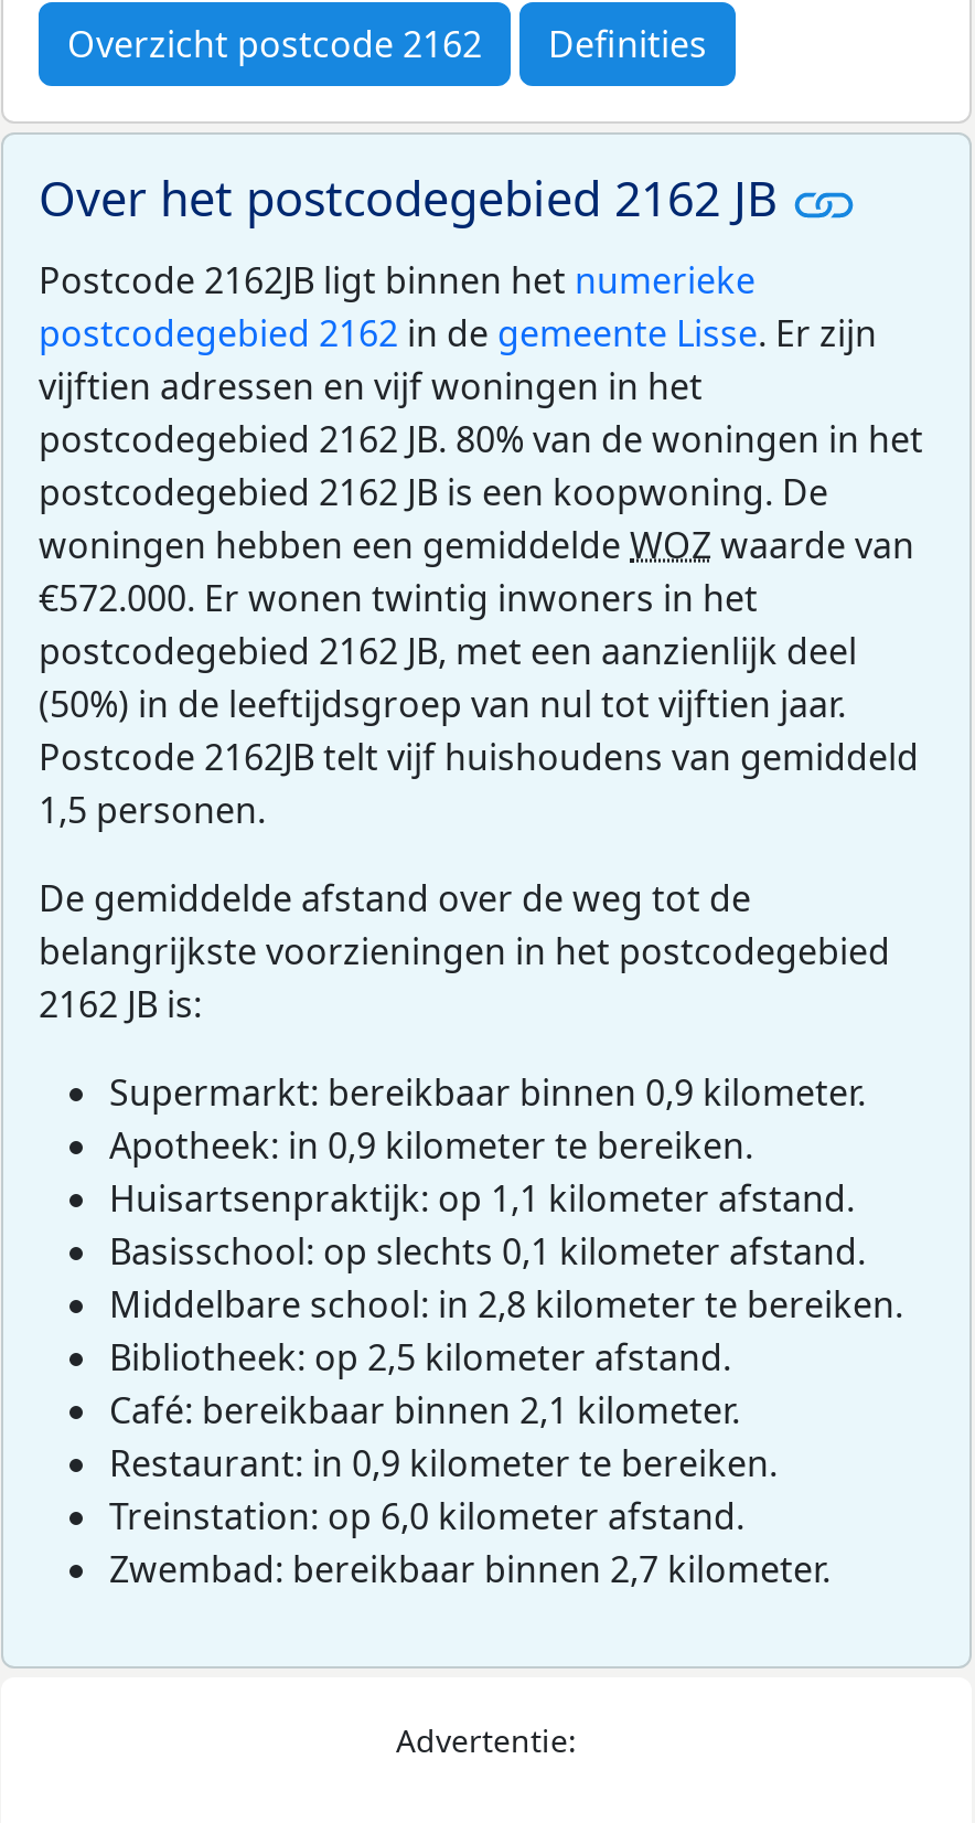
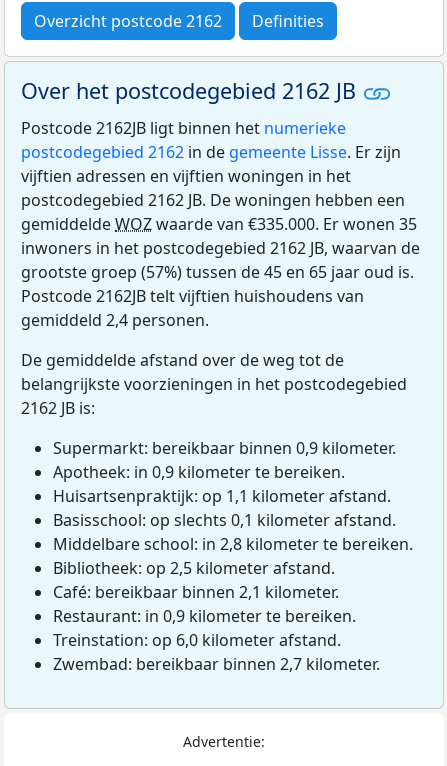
- vijftien adressen en vijf woningen in het
- postcodegebied 2162 JB. 80% van de woningen in het
- postcodegebied 2162 JB is een koopwoning. De
- woningen hebben een gemiddelde WOZ waarde van
- €572.000. Er wonen twintig inwoners in het
- postcodegebied 2162 JB, met een aanzienlijk deel
- (50%) in de leeftijdsgroep van nul tot vijftien jaar.
- Postcode 2162JB telt vijf huishoudens van gemiddeld
- 1,5 personen.
+ vijftien adressen en vijftien woningen in het
+ postcodegebied 2162 JB. De woningen hebben een
+ gemiddelde WOZ waarde van €335.000. Er wonen 35
+ inwoners in het postcodegebied 2162 JB, waarvan de
+ grootste groep (57%) tussen de 45 en 65 jaar oud is.
+ Postcode 2162JB telt vijftien huishoudens van
+ gemiddeld 2,4 personen.
